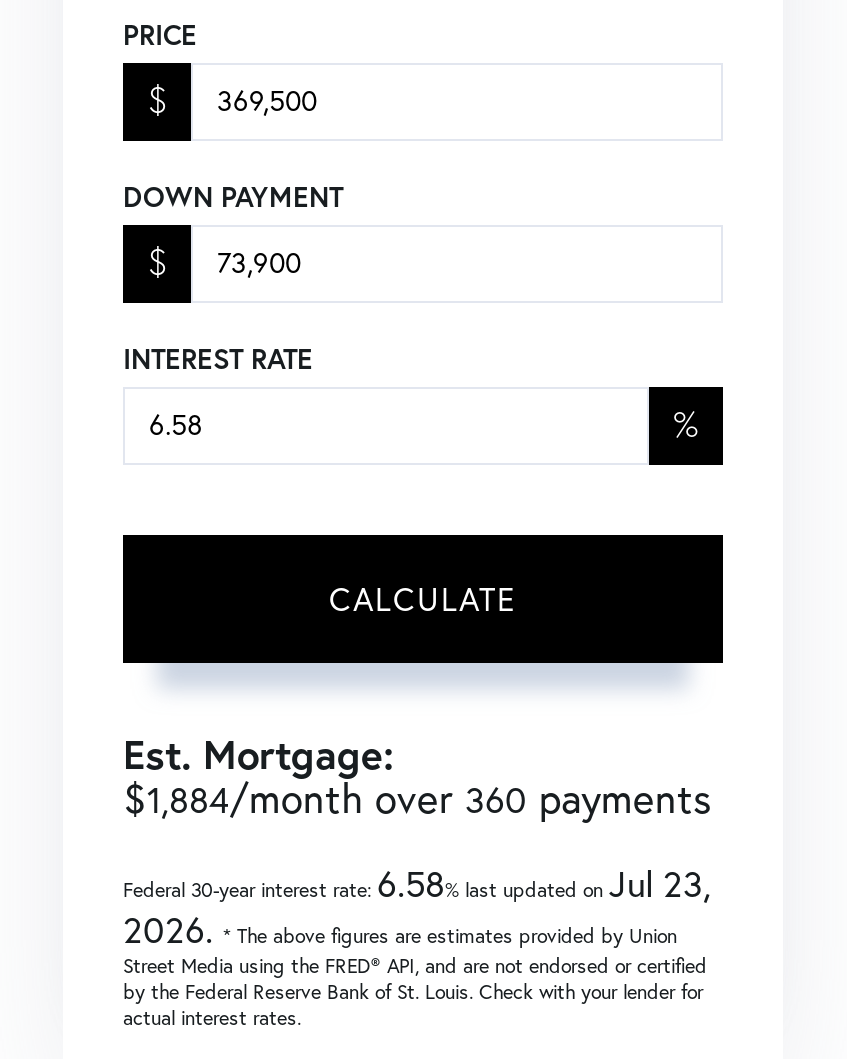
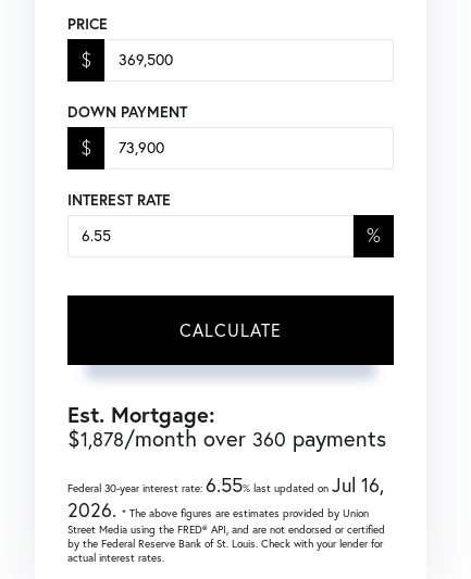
- $1,884/month over 360 payments
+ $1,878/month over 360 payments

- Federal 30-year interest rate: 6.58% last updated onJul 23,
+ Federal 30-year interest rate: 6.55% last updated onJul 16,
